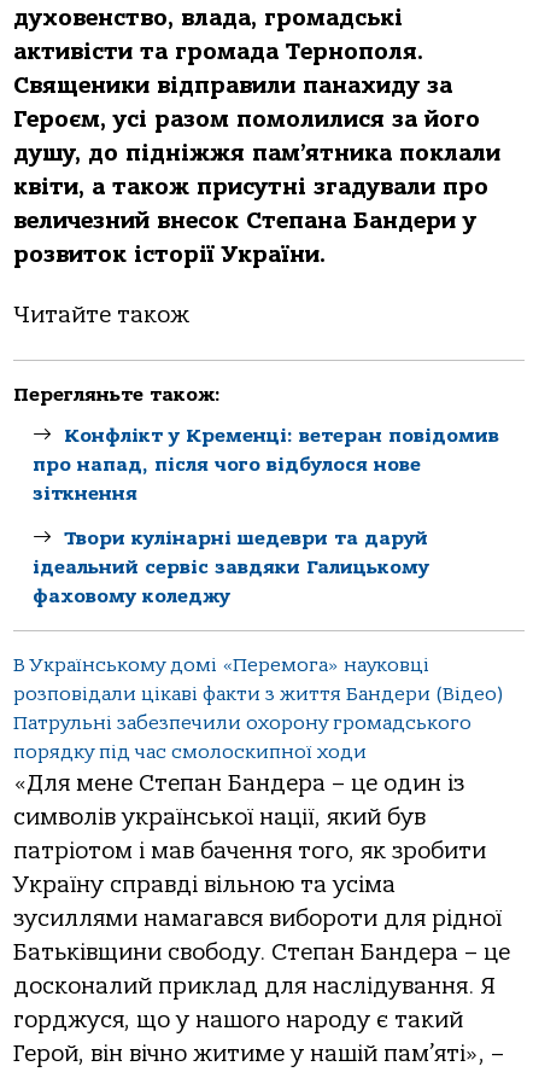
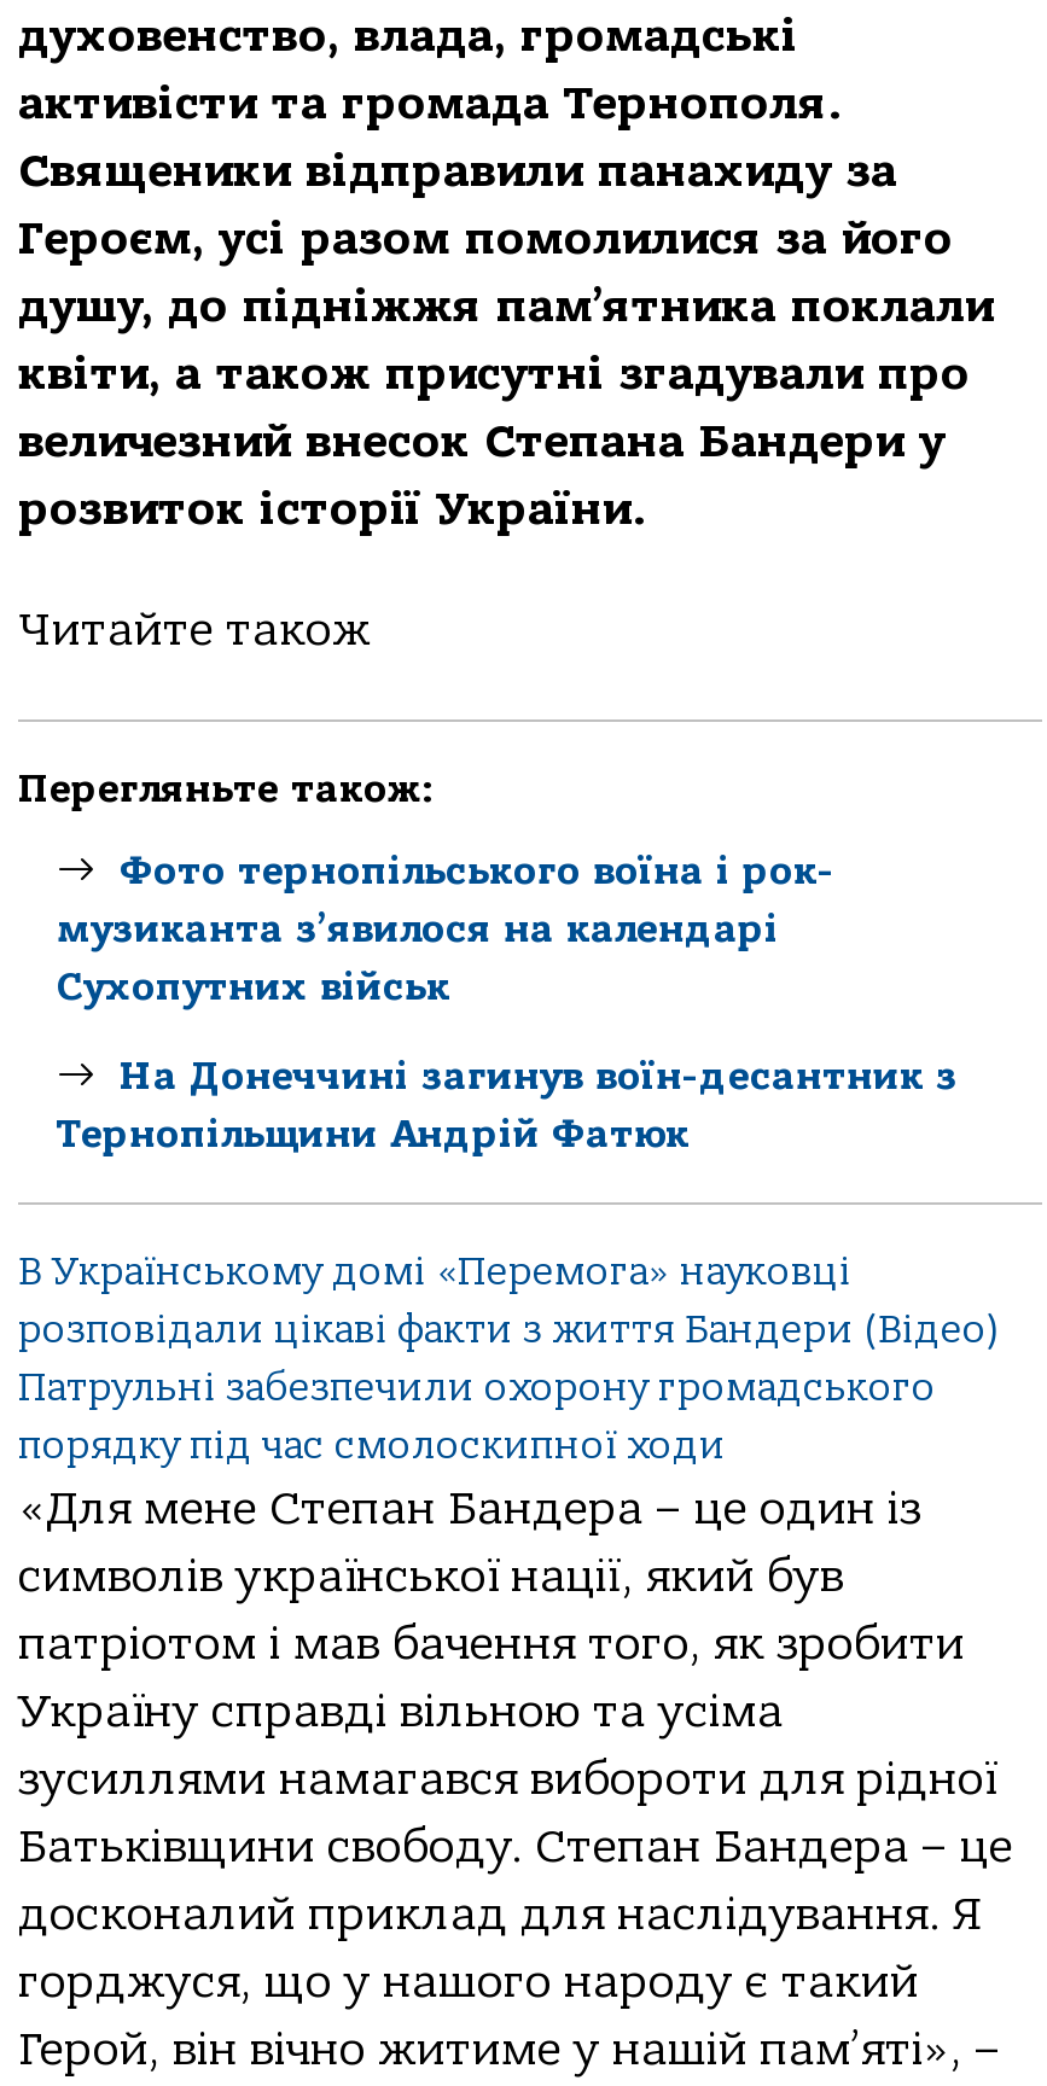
- Конфлікт у Кременці: ветеран повідомив
- про напад, після чого відбулося нове
- зіткнення
+ Фото тернопільського воїна і рок-
+ музиканта з’явилося на календарі
+ Сухопутних військ

- Твори кулінарні шедеври та даруй
- ідеальний сервіс завдяки Галицькому
- фаховому коледжу
+ На Донеччині загинув воїн-десантник з
+ Тернопільщини Андрій Фатюк
